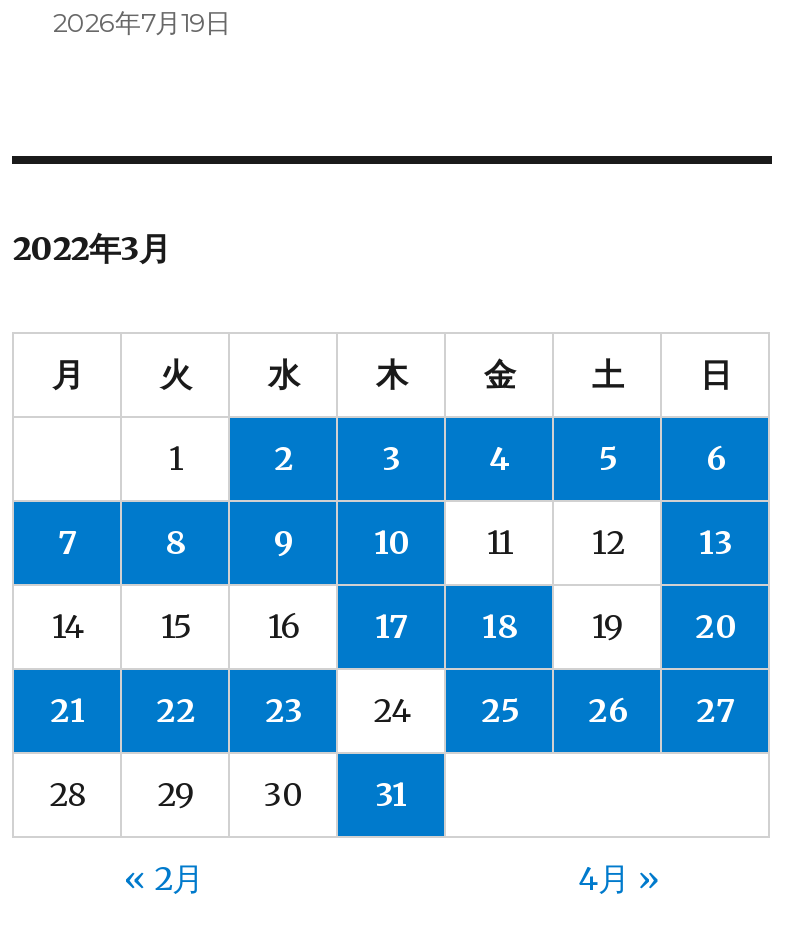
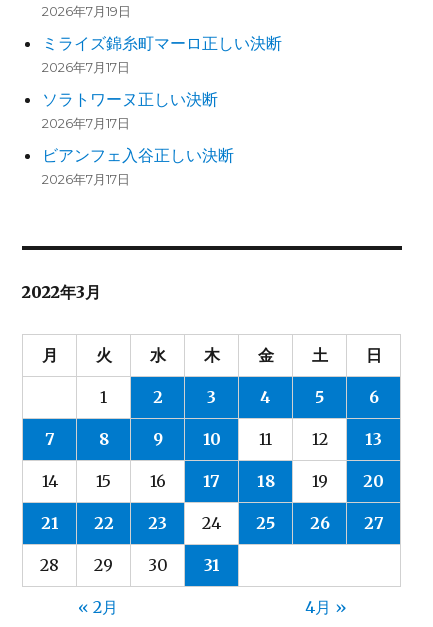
+ ミライズ錦糸町マーロ正しい決断
+ 2026年7月17日
+ ソラトワーヌ正しい決断
+ 2026年7月17日
+ ビアンフェ入谷正しい決断
+ 2026年7月17日
